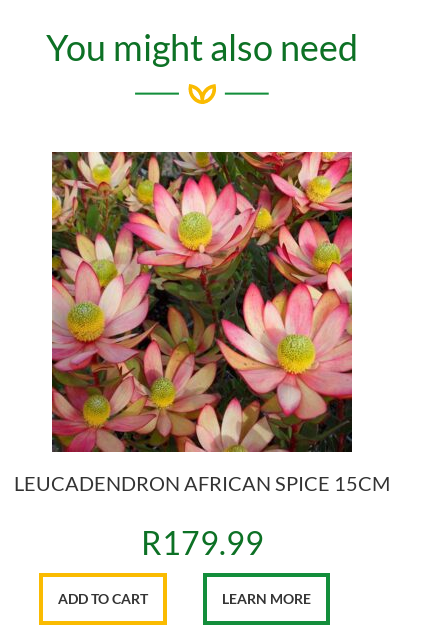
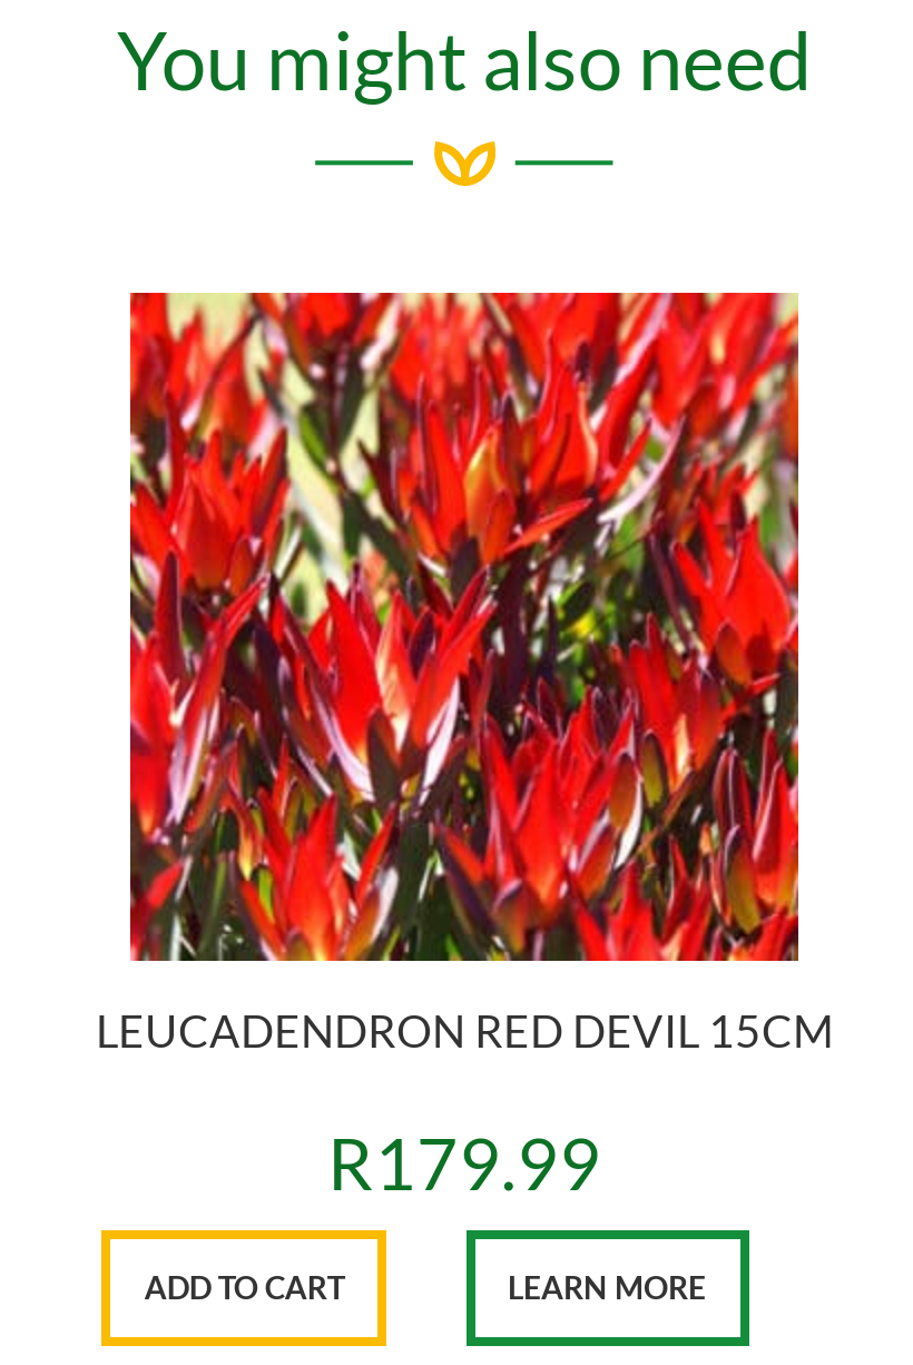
- [image]
- LEUCADENDRON AFRICAN SPICE 15CM
+ [image]
+ LEUCADENDRON RED DEVIL 15CM
